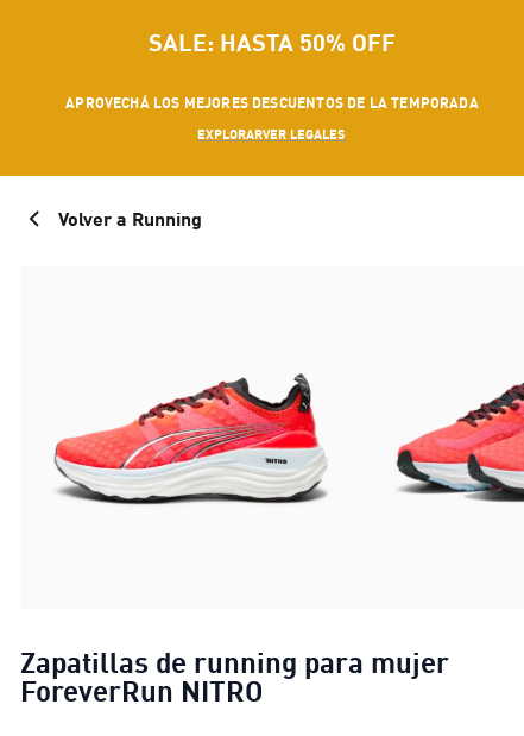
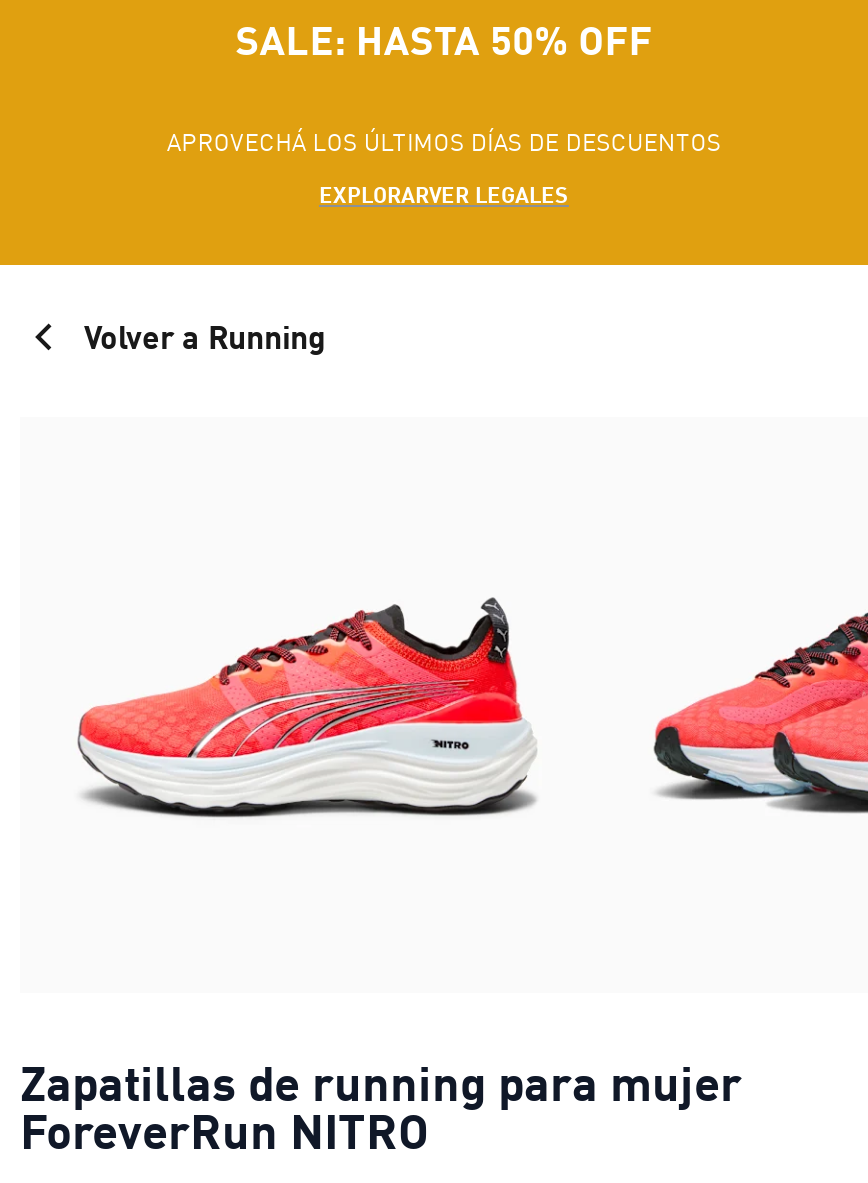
- APROVECHÁ LOS MEJORES DESCUENTOS DE LA TEMPORADA
+ APROVECHÁ LOS ÚLTIMOS DÍAS DE DESCUENTOS
